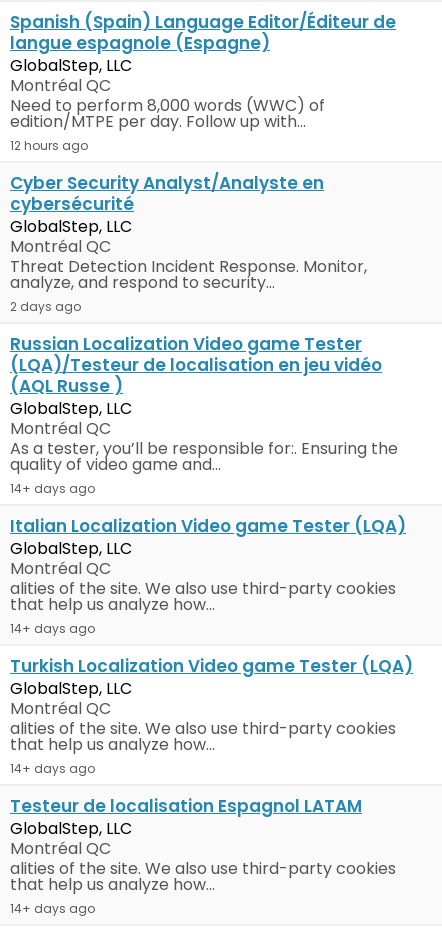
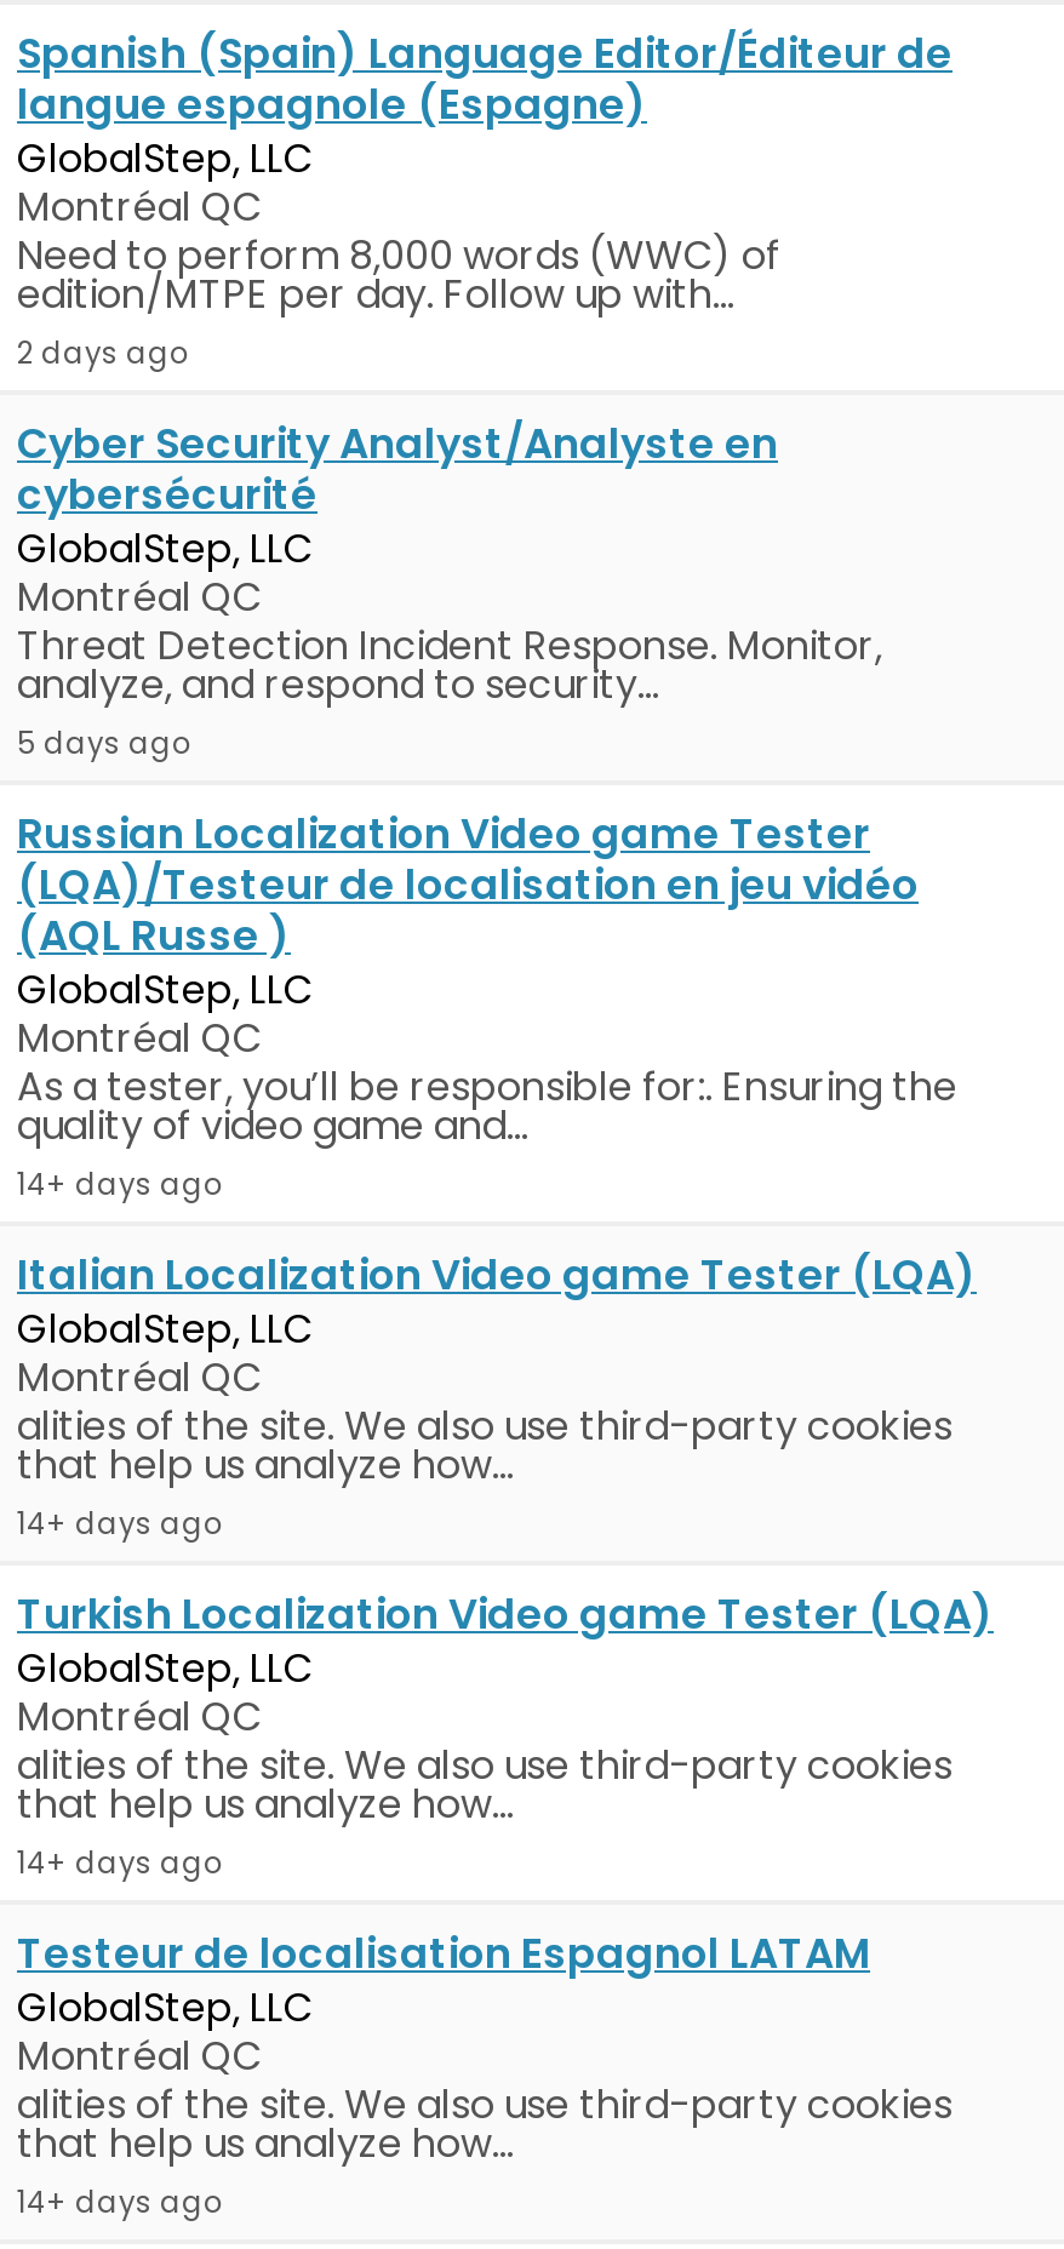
- 12 hours ago
+ 2 days ago

- 2 days ago
+ 5 days ago
